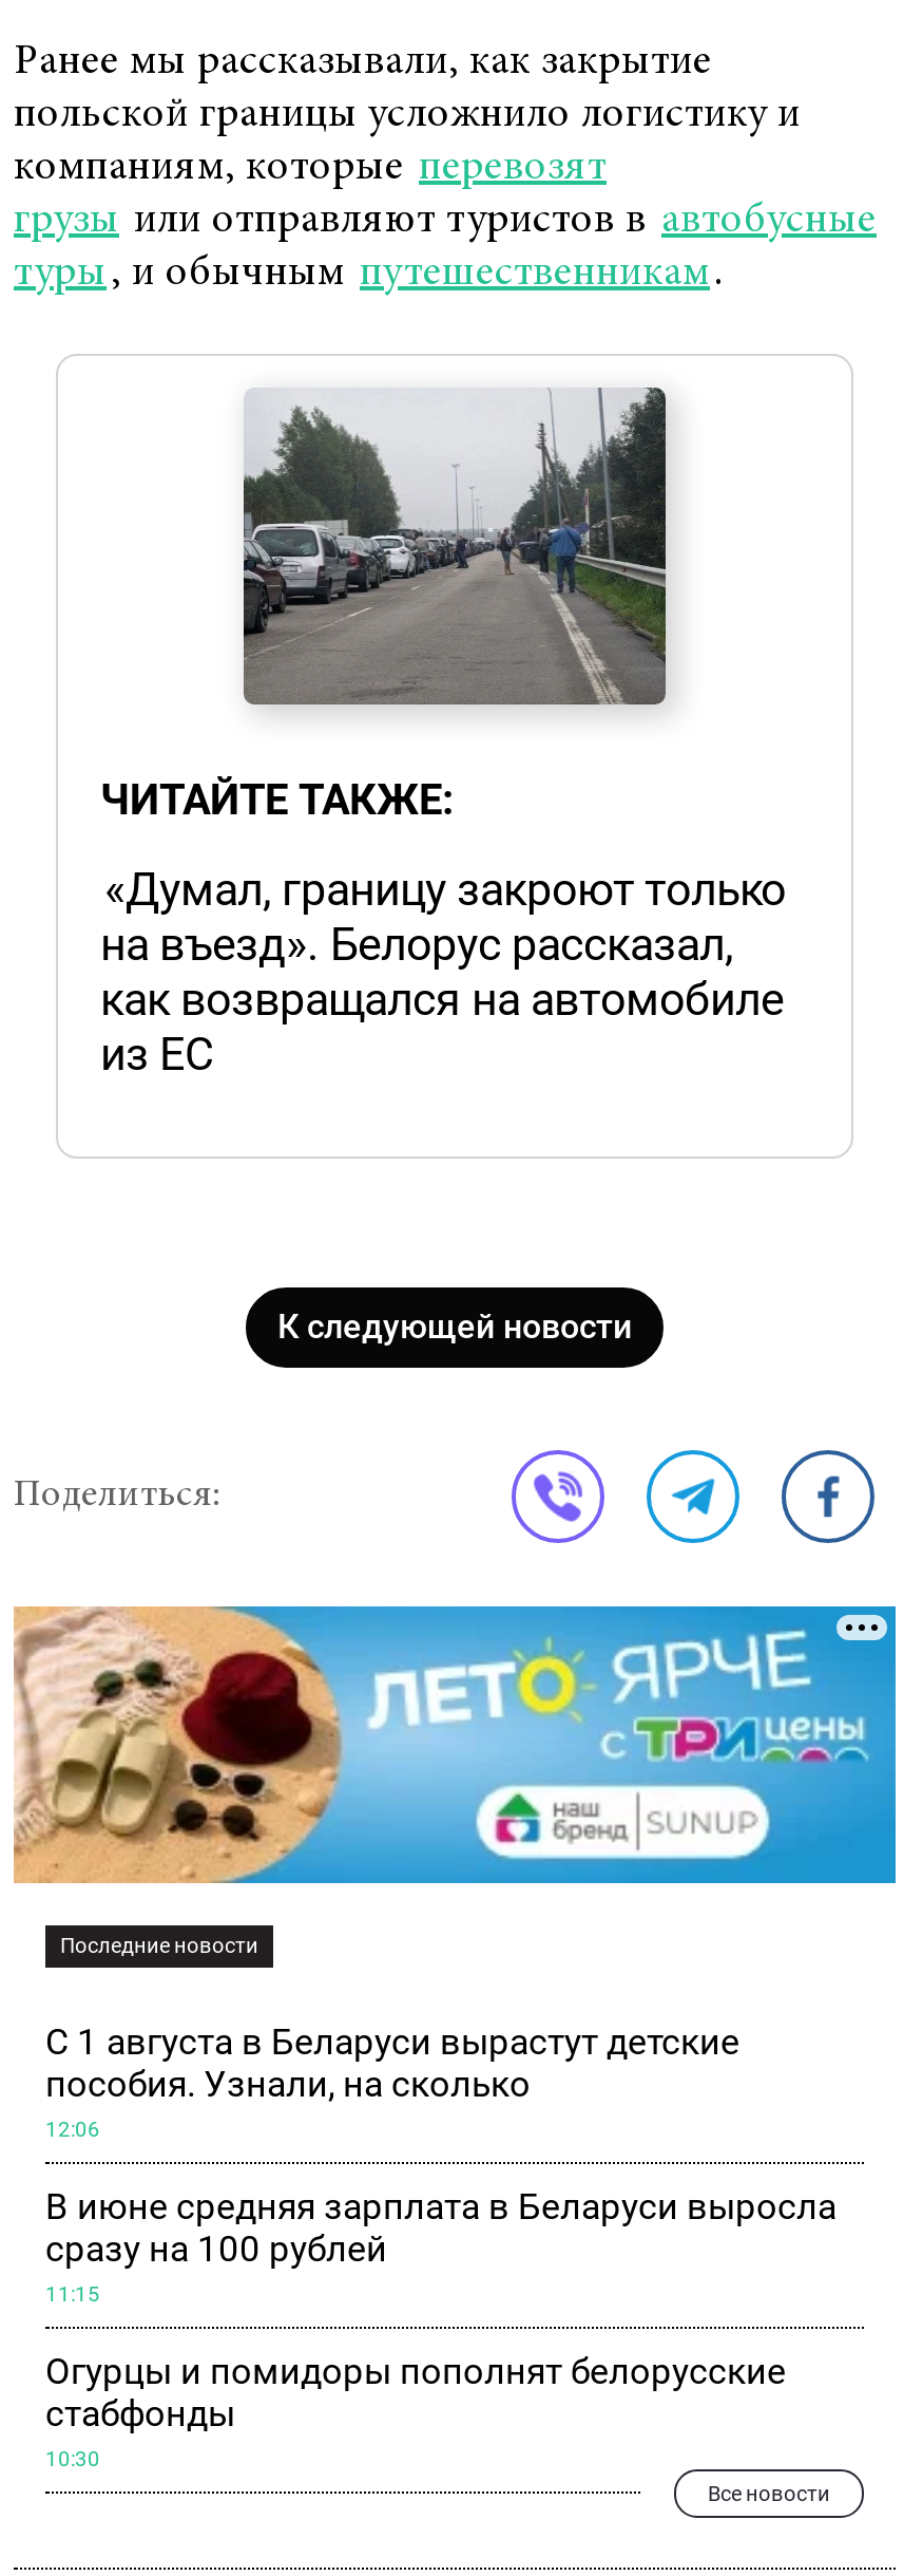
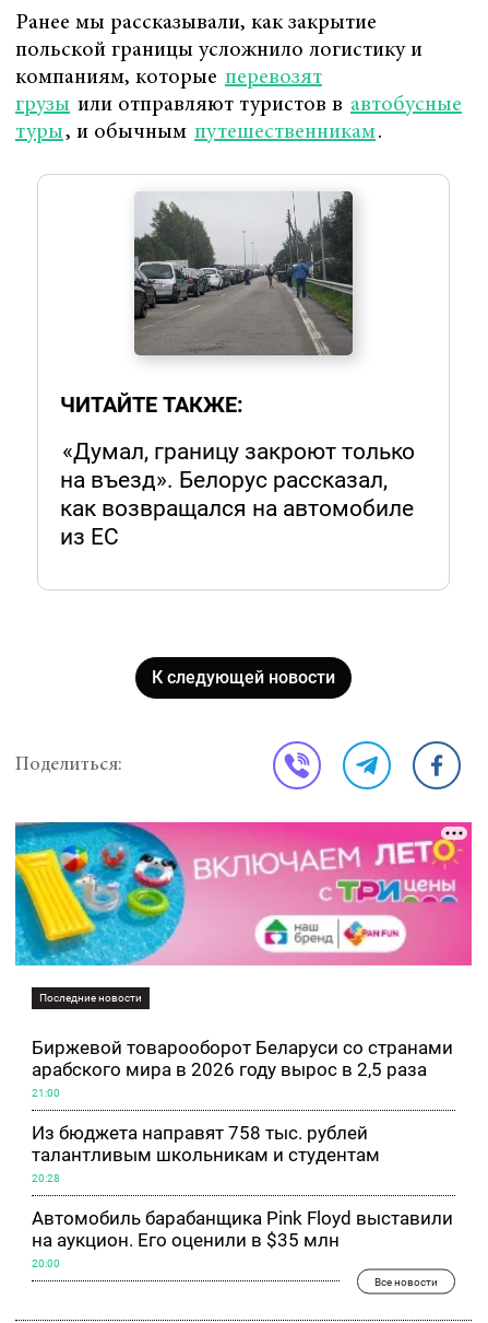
- [image]
+ [image]

- С 1 августа в Беларуси вырастут детские
- пособия. Узнали, на сколько
+ Биржевой товарооборот Беларуси со странами
+ арабского мира в 2026 году вырос в 2,5 раза

- 12:06
+ 21:00

- В июне средняя зарплата в Беларуси выросла
- сразу на 100 рублей
+ Из бюджета направят 758 тыс. рублей
+ талантливым школьникам и студентам

- 11:15
+ 20:28

- Огурцы и помидоры пополнят белорусские
- стабфонды
+ Автомобиль барабанщика Pink Floyd выставили
+ на аукцион. Его оценили в $35 млн

- 10:30
+ 20:00
